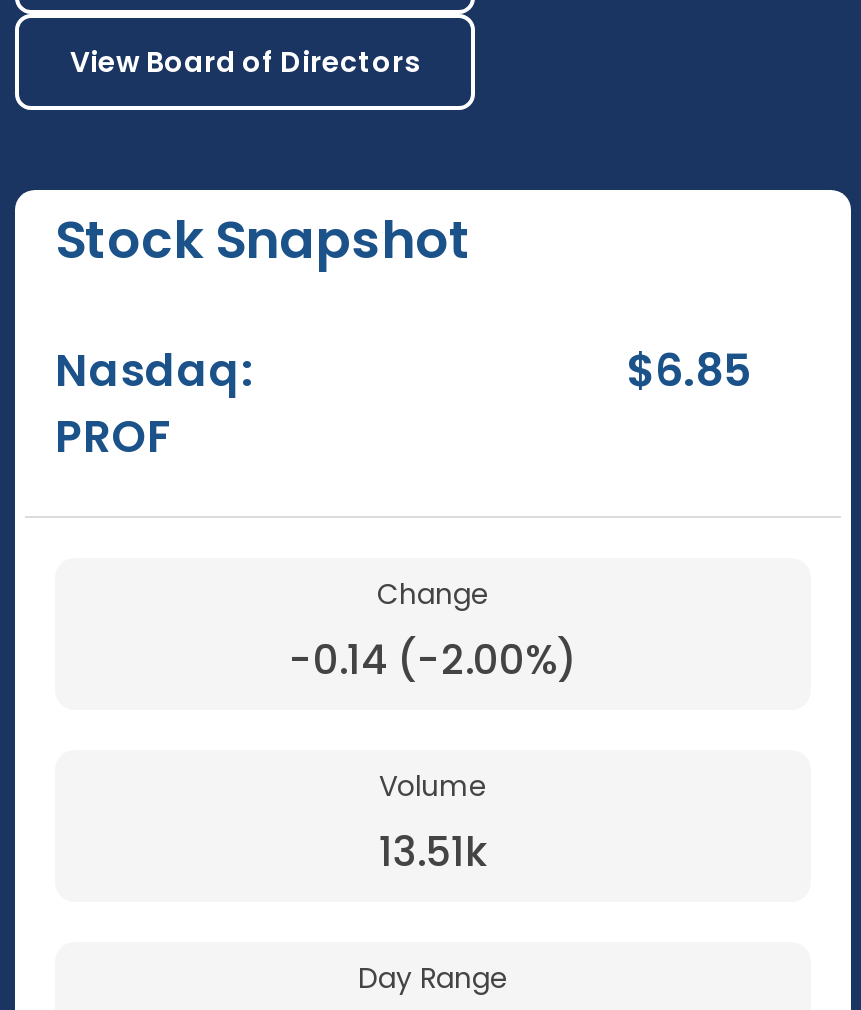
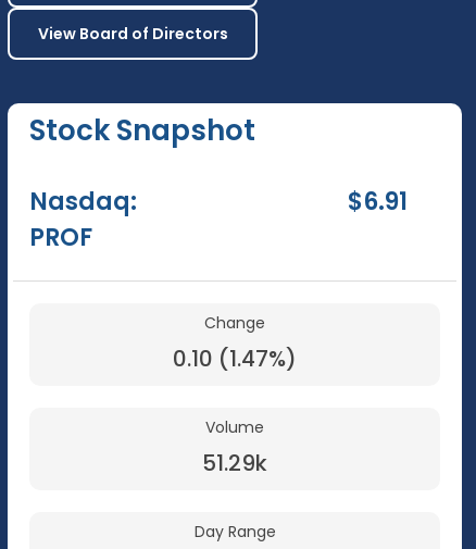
- $6.85
+ $6.91

- -0.14 (-2.00%)
+ 0.10 (1.47%)

- 13.51k
+ 51.29k
